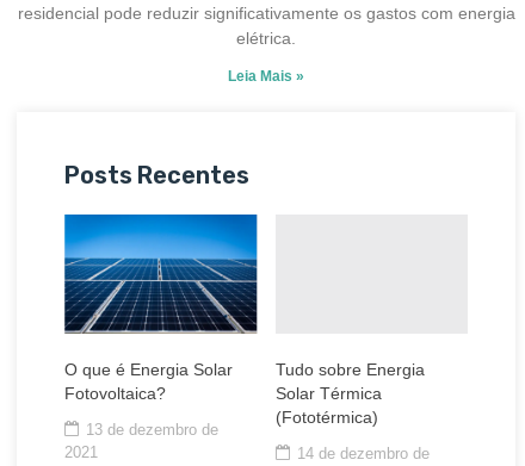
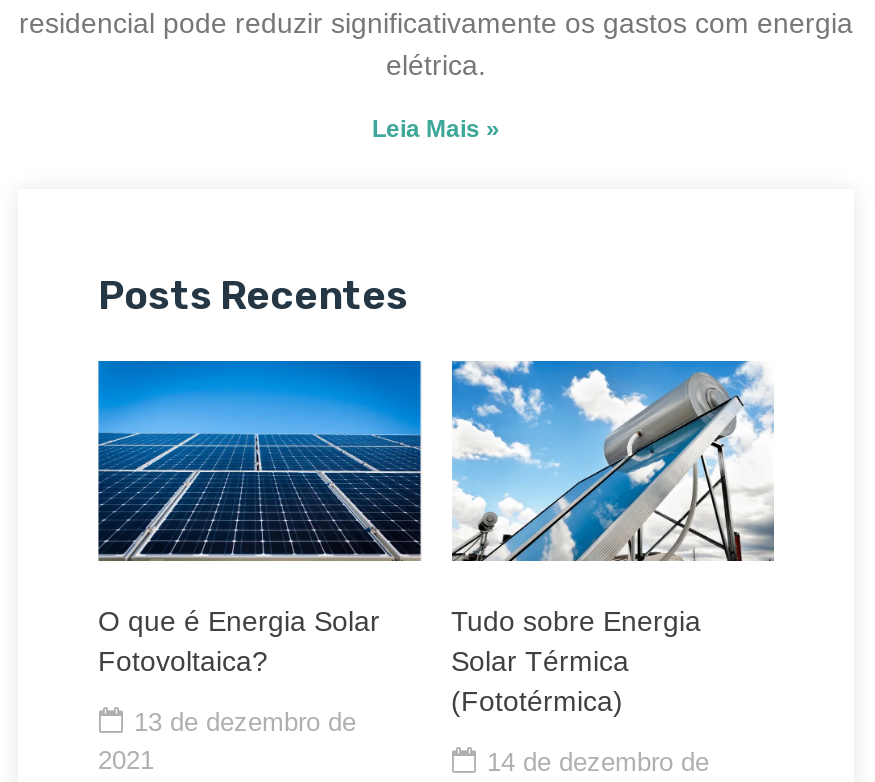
+ [image]
